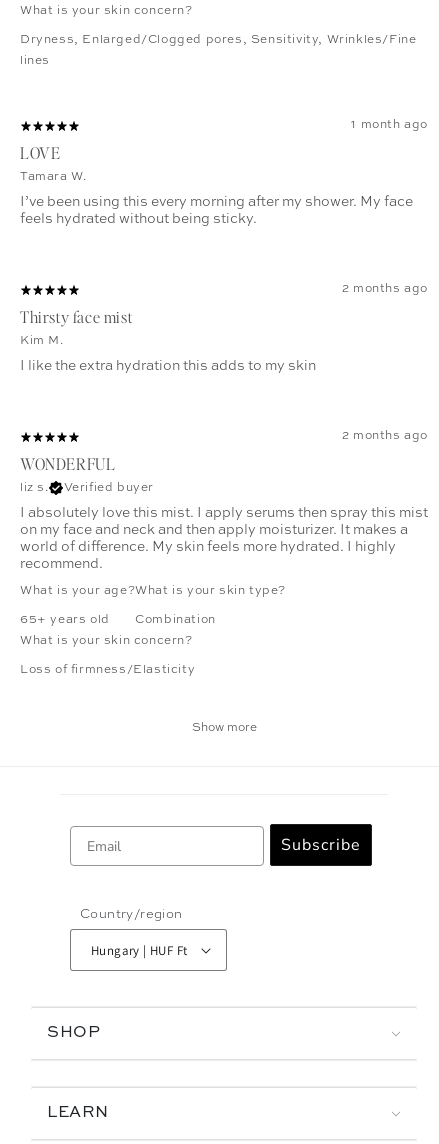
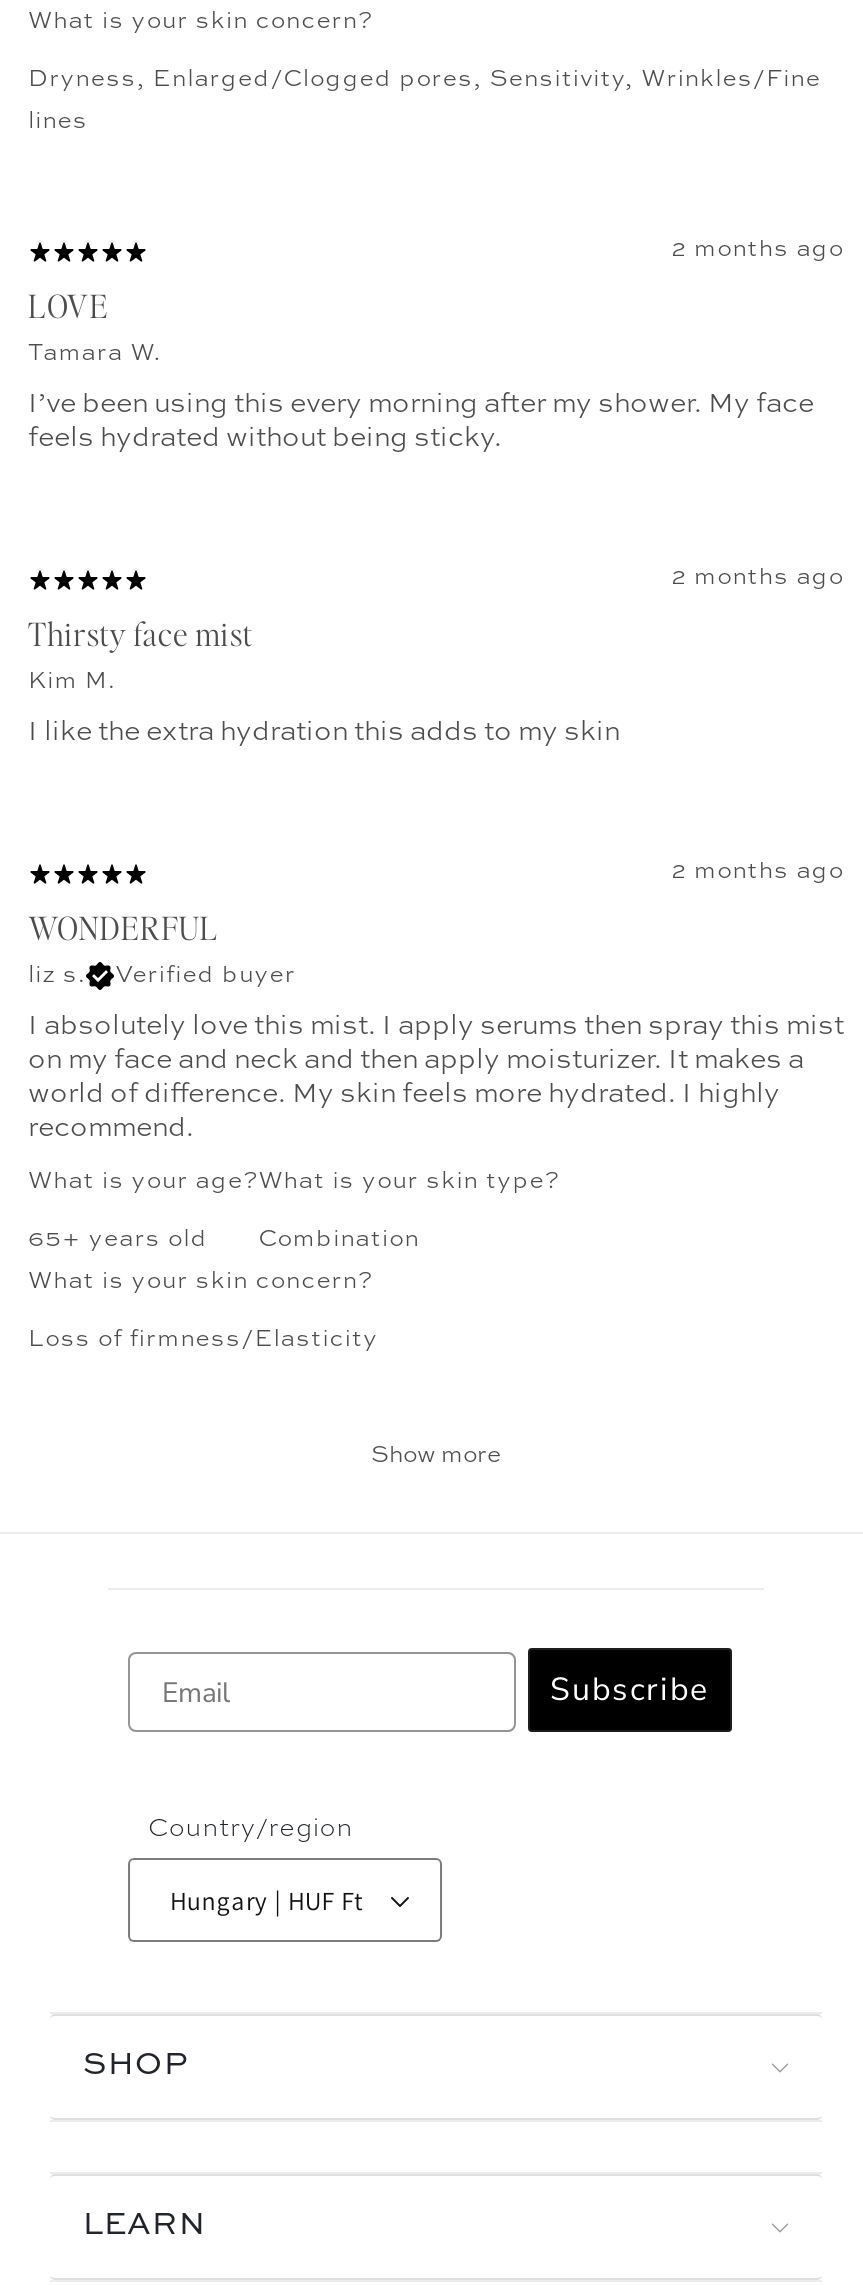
- 1 month ago
+ 2 months ago
